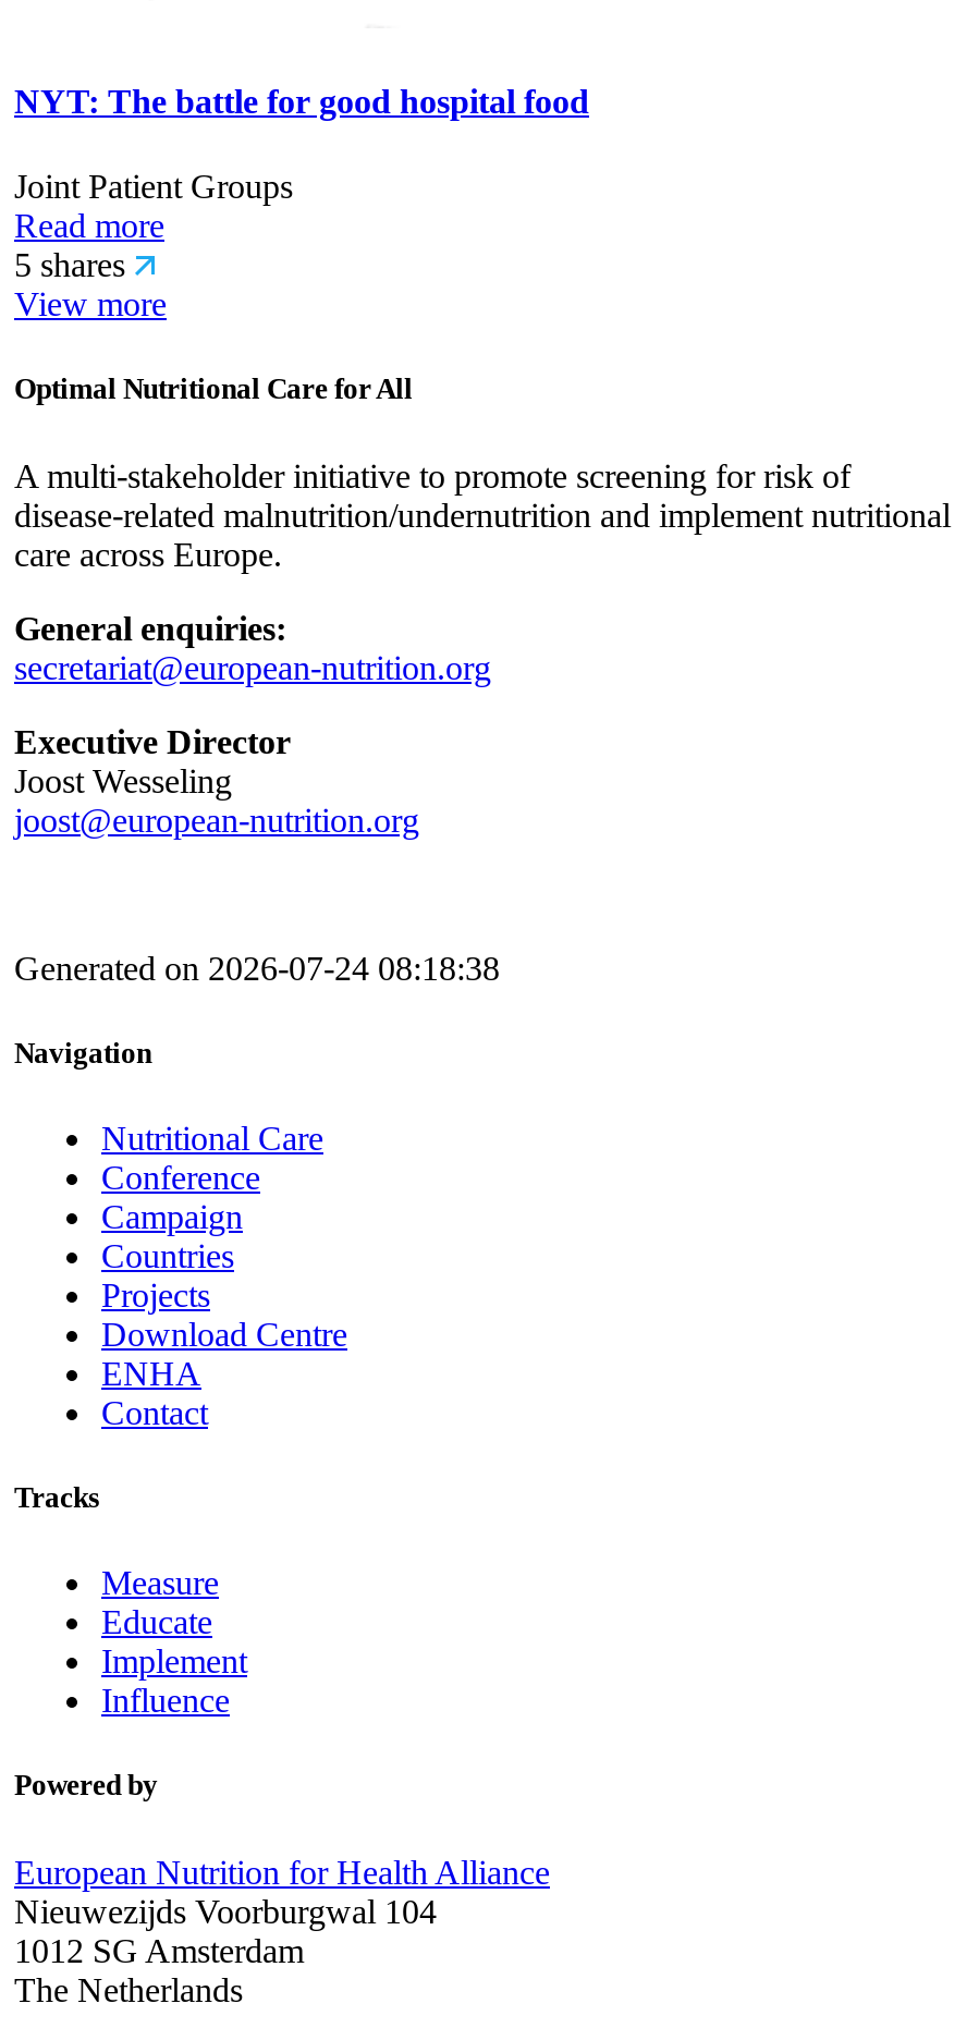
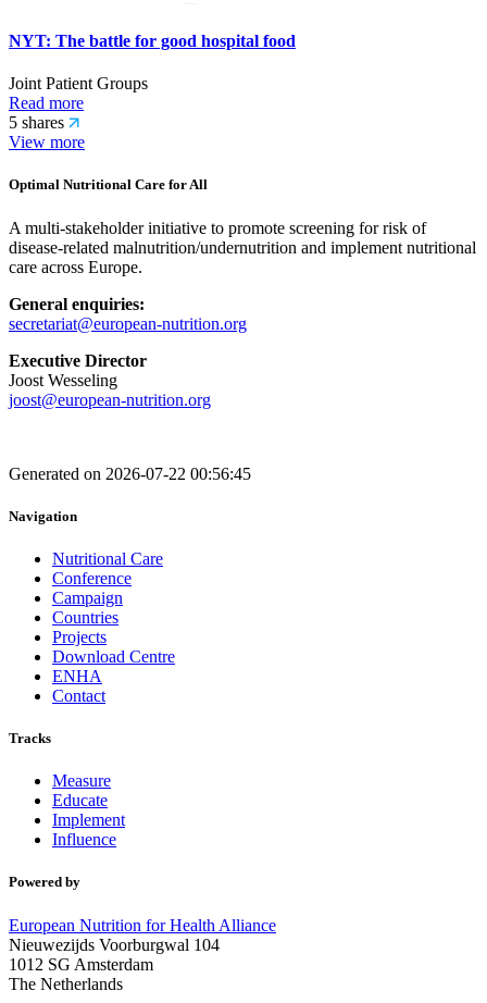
- Generated on 2026-07-24 08:18:38
+ Generated on 2026-07-22 00:56:45
